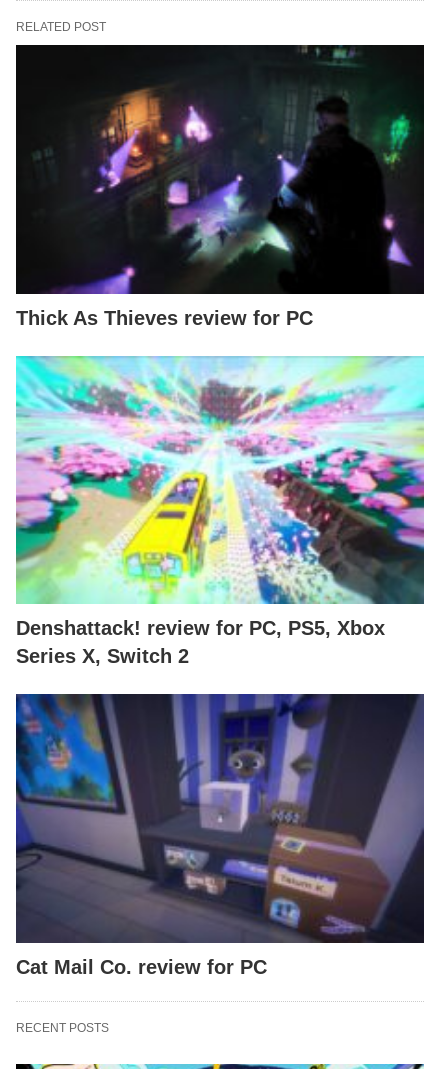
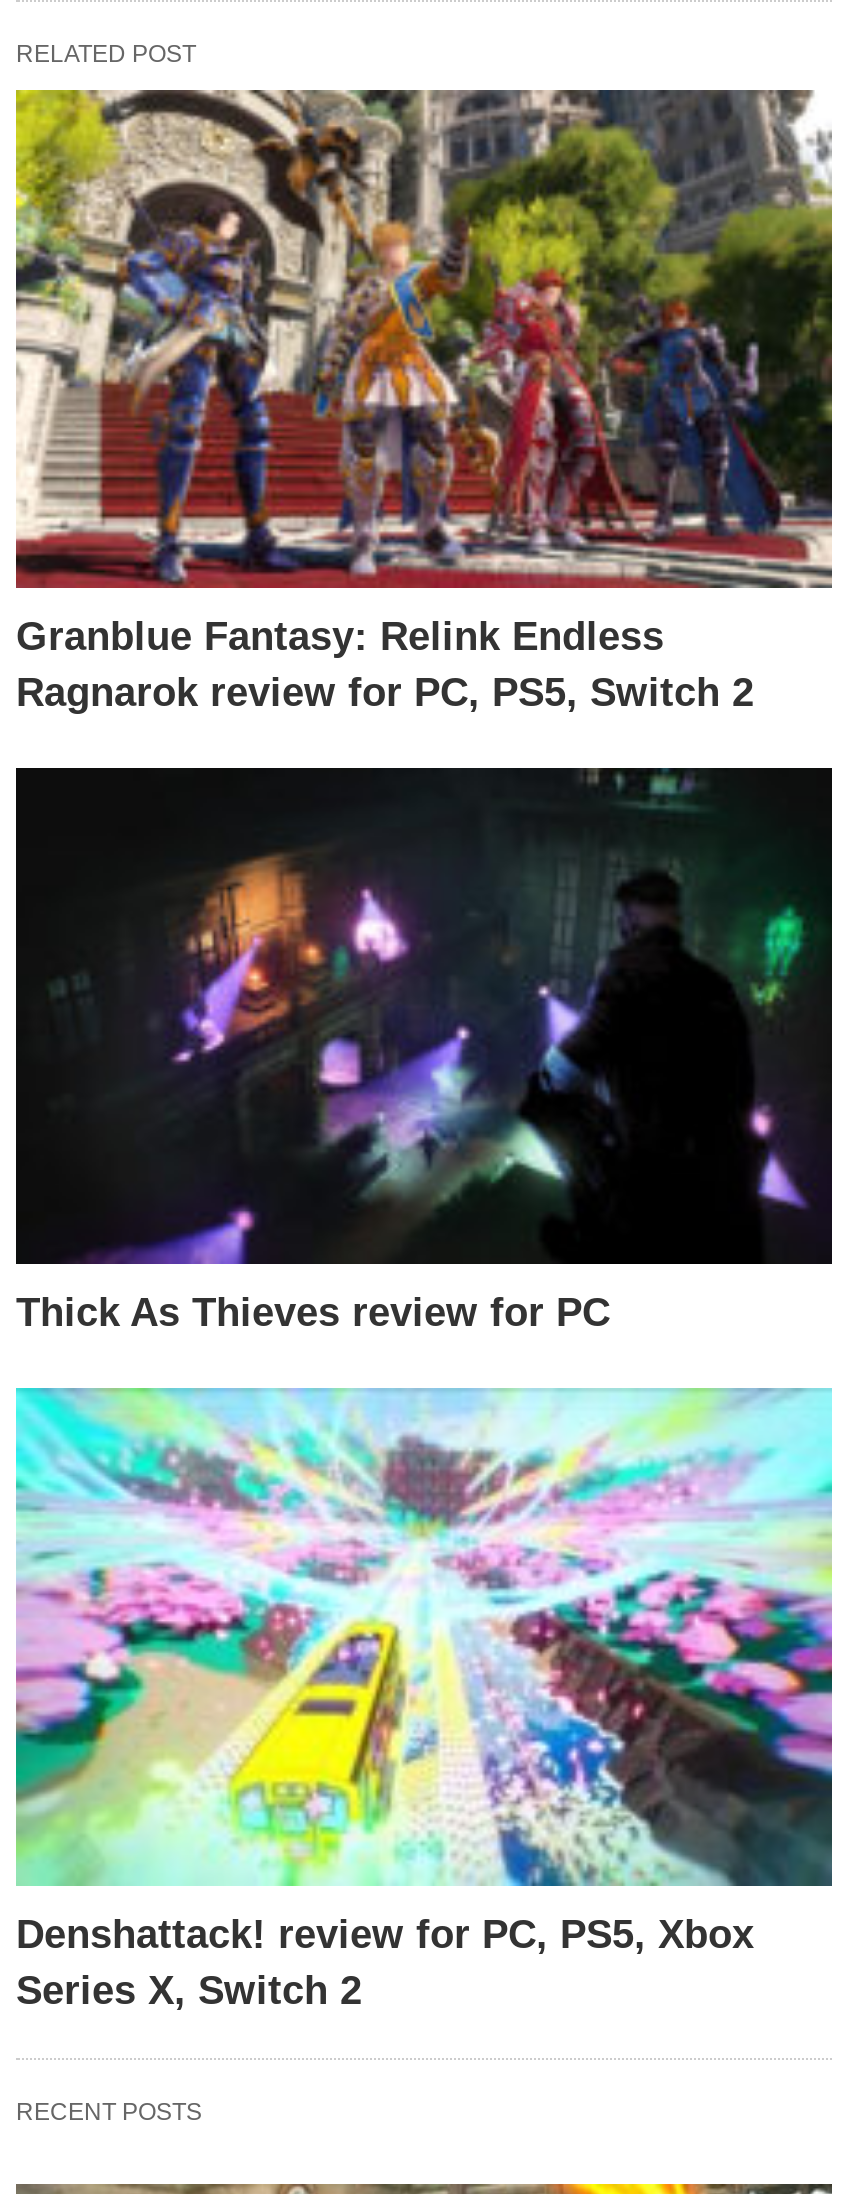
+ [image]
+ Granblue Fantasy: Relink Endless
+ Ragnarok review for PC, PS5, Switch 2

moved down: [image] | Thick As Thieves review for PC | Denshattack! review for PC, PS5, Xbox | Series X, Switch 2

- [image]
- Cat Mail Co. review for PC
